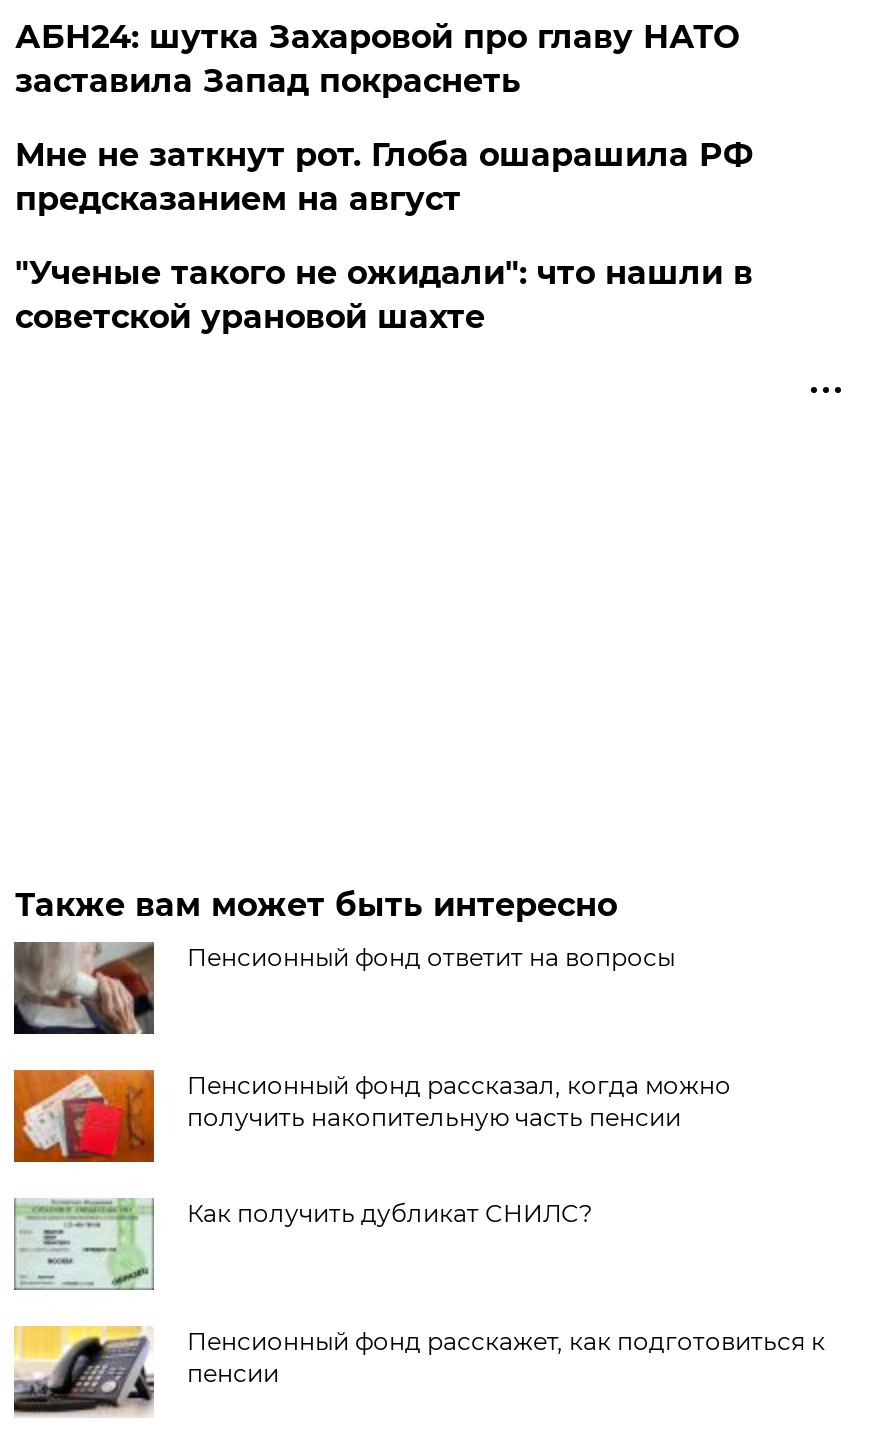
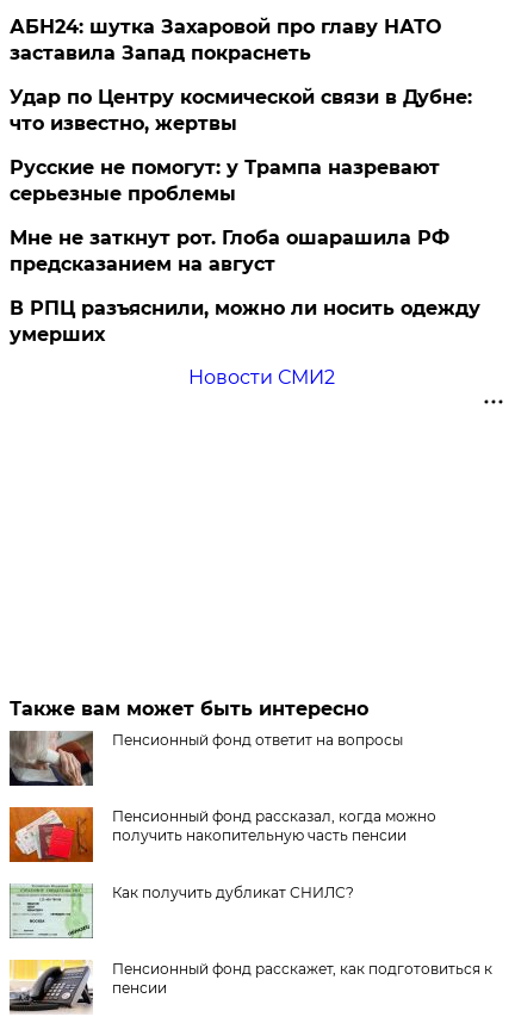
+ Удар по Центру космической связи в Дубне:
+ что известно, жертвы
+ Русские не помогут: у Трампа назревают
+ серьезные проблемы

- "Ученые такого не ожидали": что нашли в
- советской урановой шахте
+ В РПЦ разъяснили, можно ли носить одежду
+ умерших
+ Новости СМИ2
